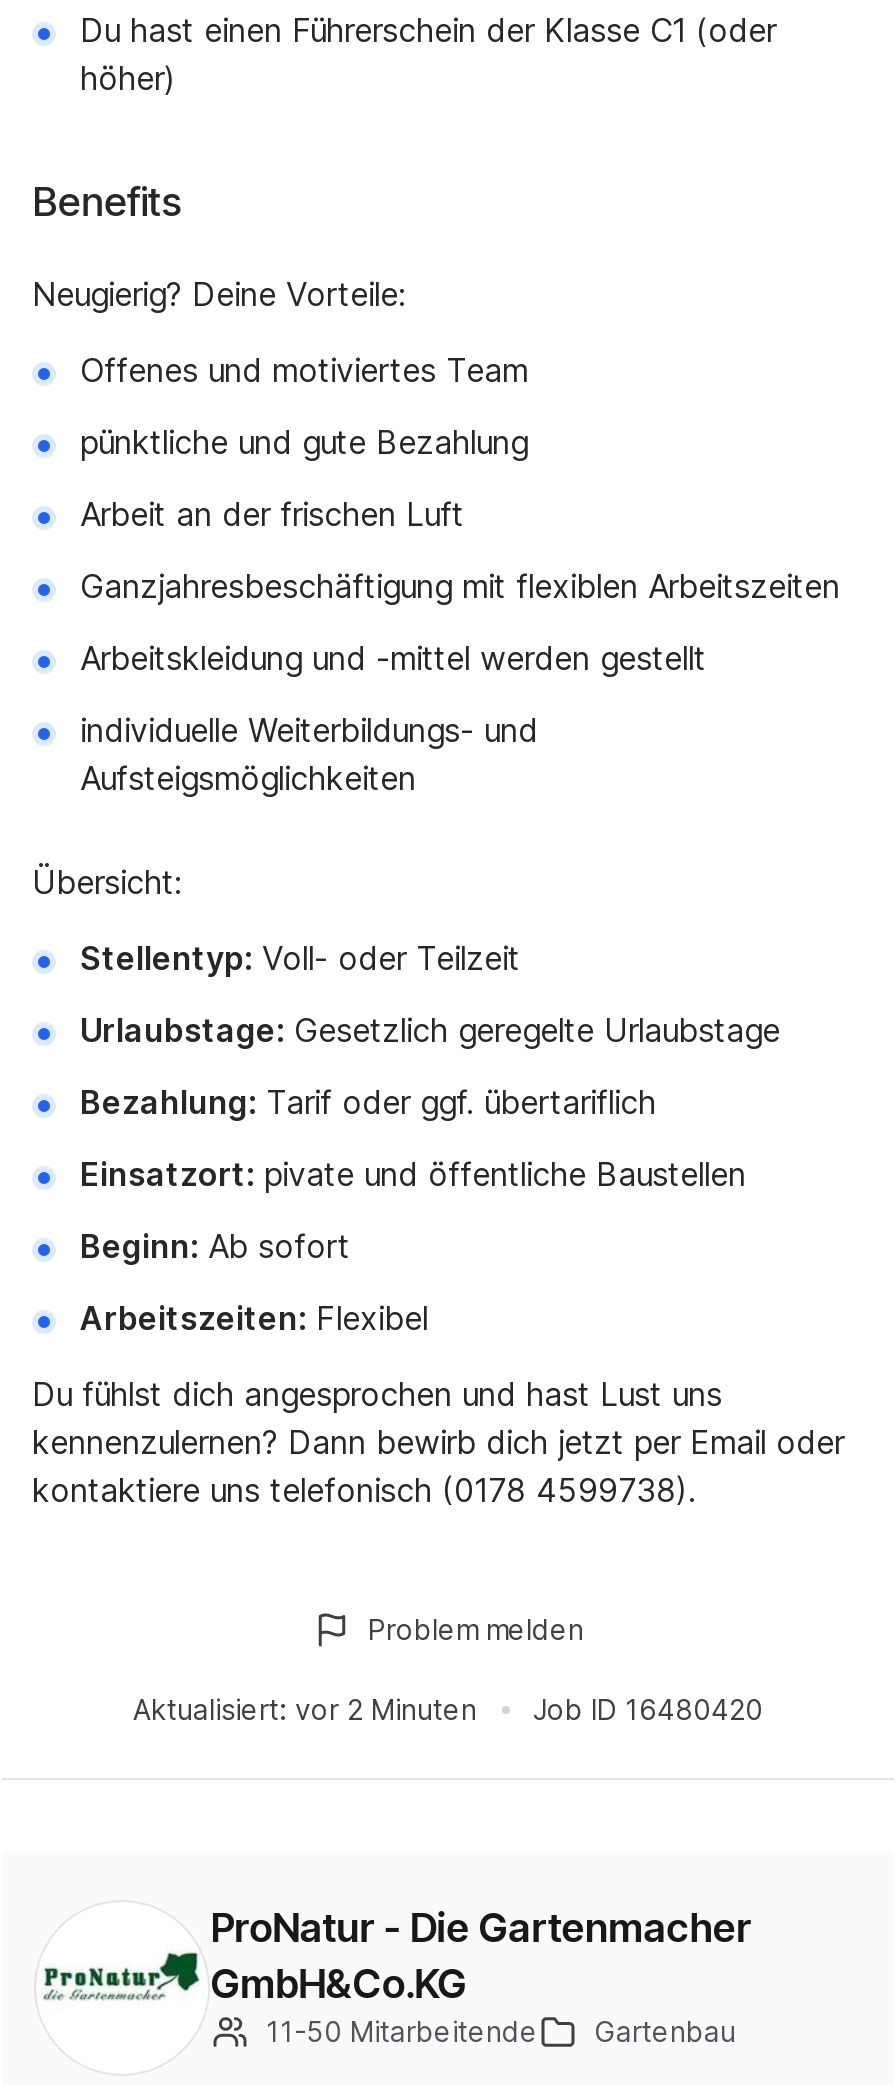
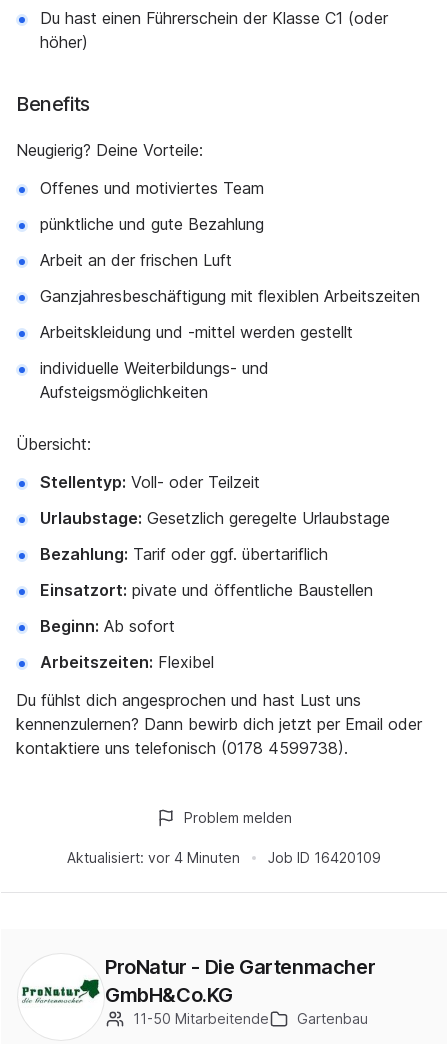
- Aktualisiert: vor 2 Minuten
+ Aktualisiert: vor 4 Minuten

- Job ID 16480420
+ Job ID 16420109
